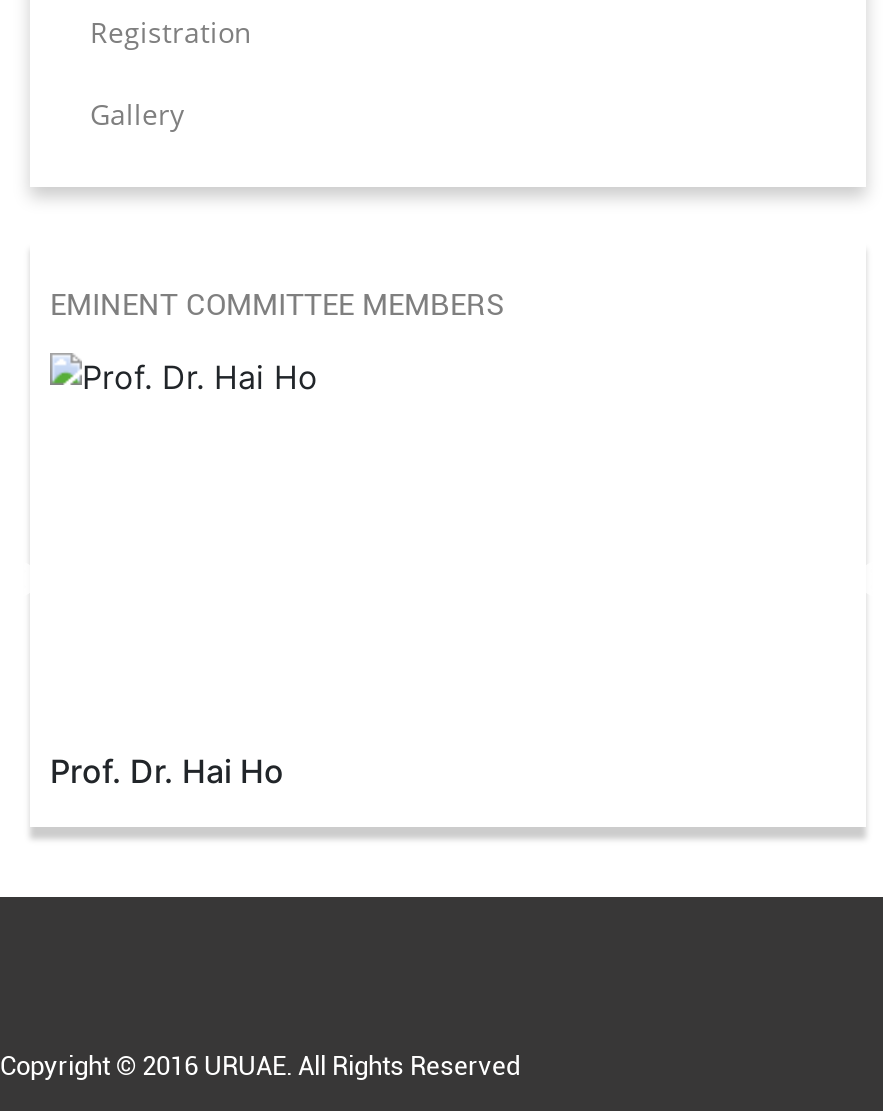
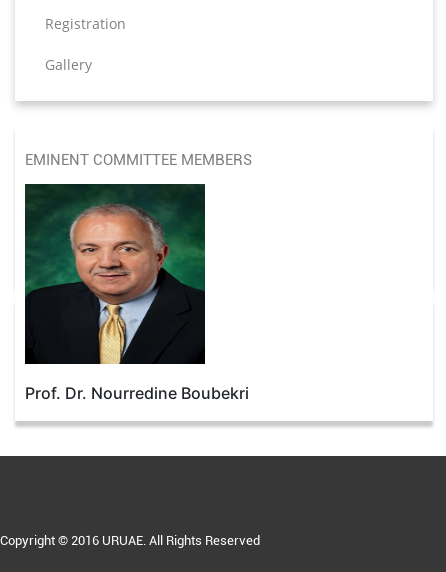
+ [image]

- Prof. Dr. Hai Ho
+ Prof. Dr. Nourredine Boubekri
